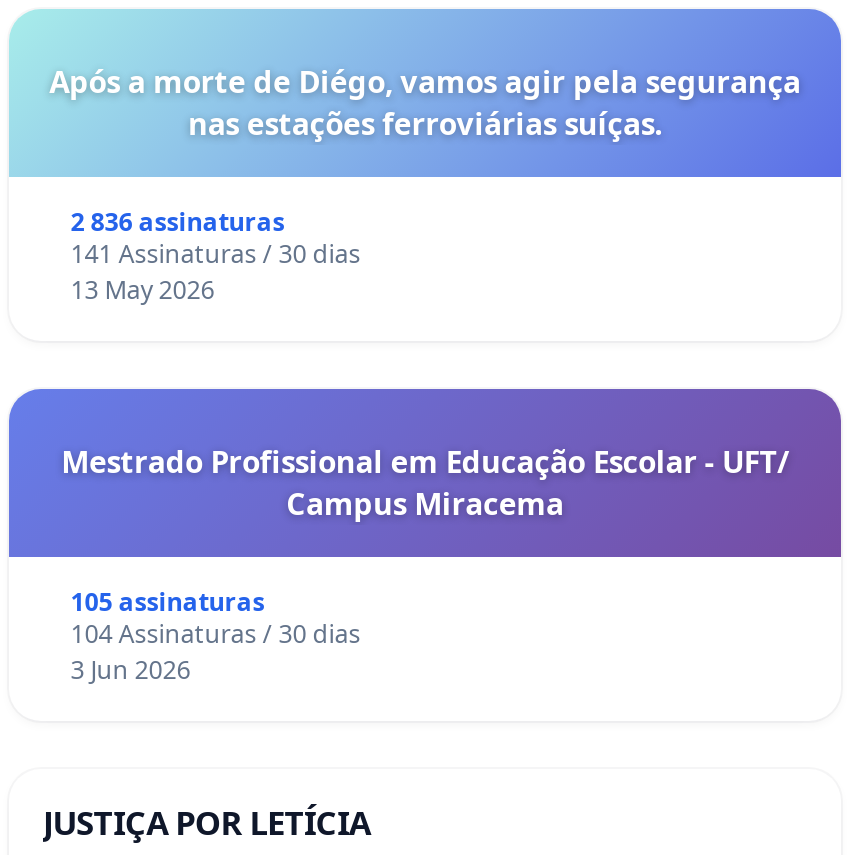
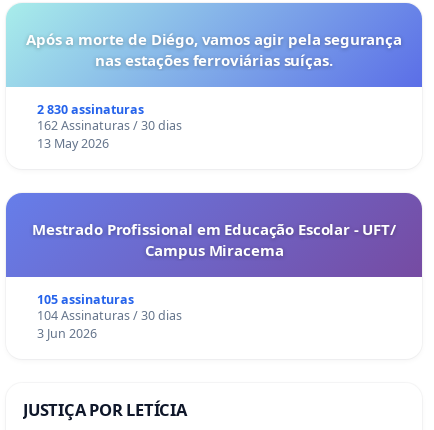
- 2 836 assinaturas
+ 2 830 assinaturas

- 141 Assinaturas / 30 dias
+ 162 Assinaturas / 30 dias
